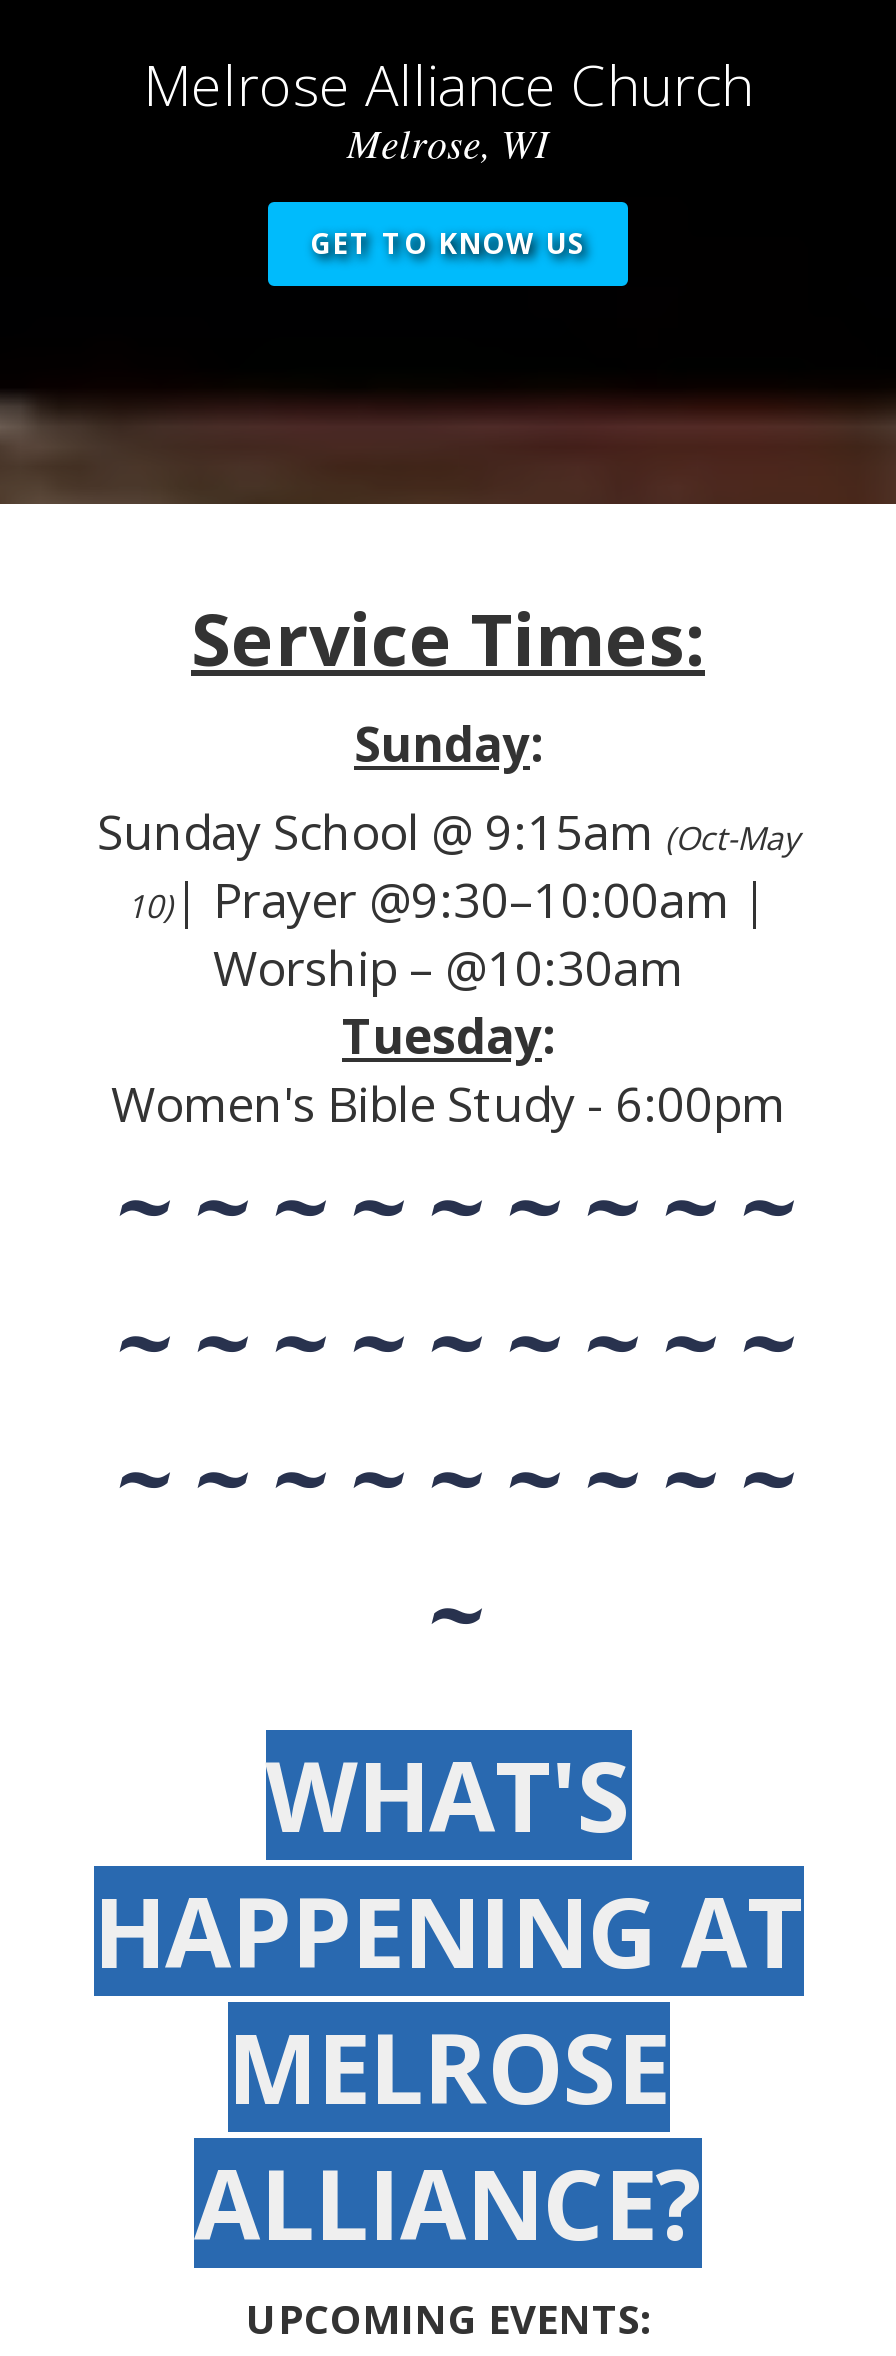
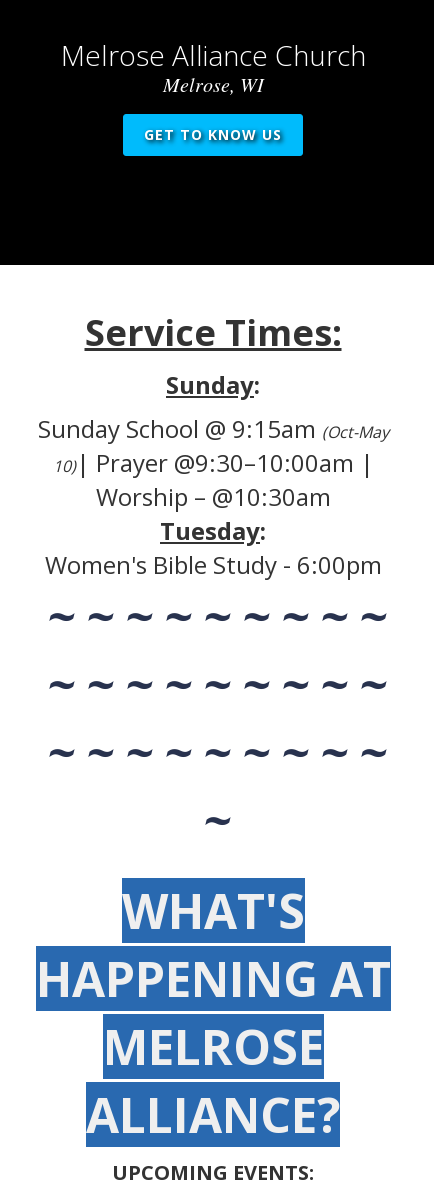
- [image]
